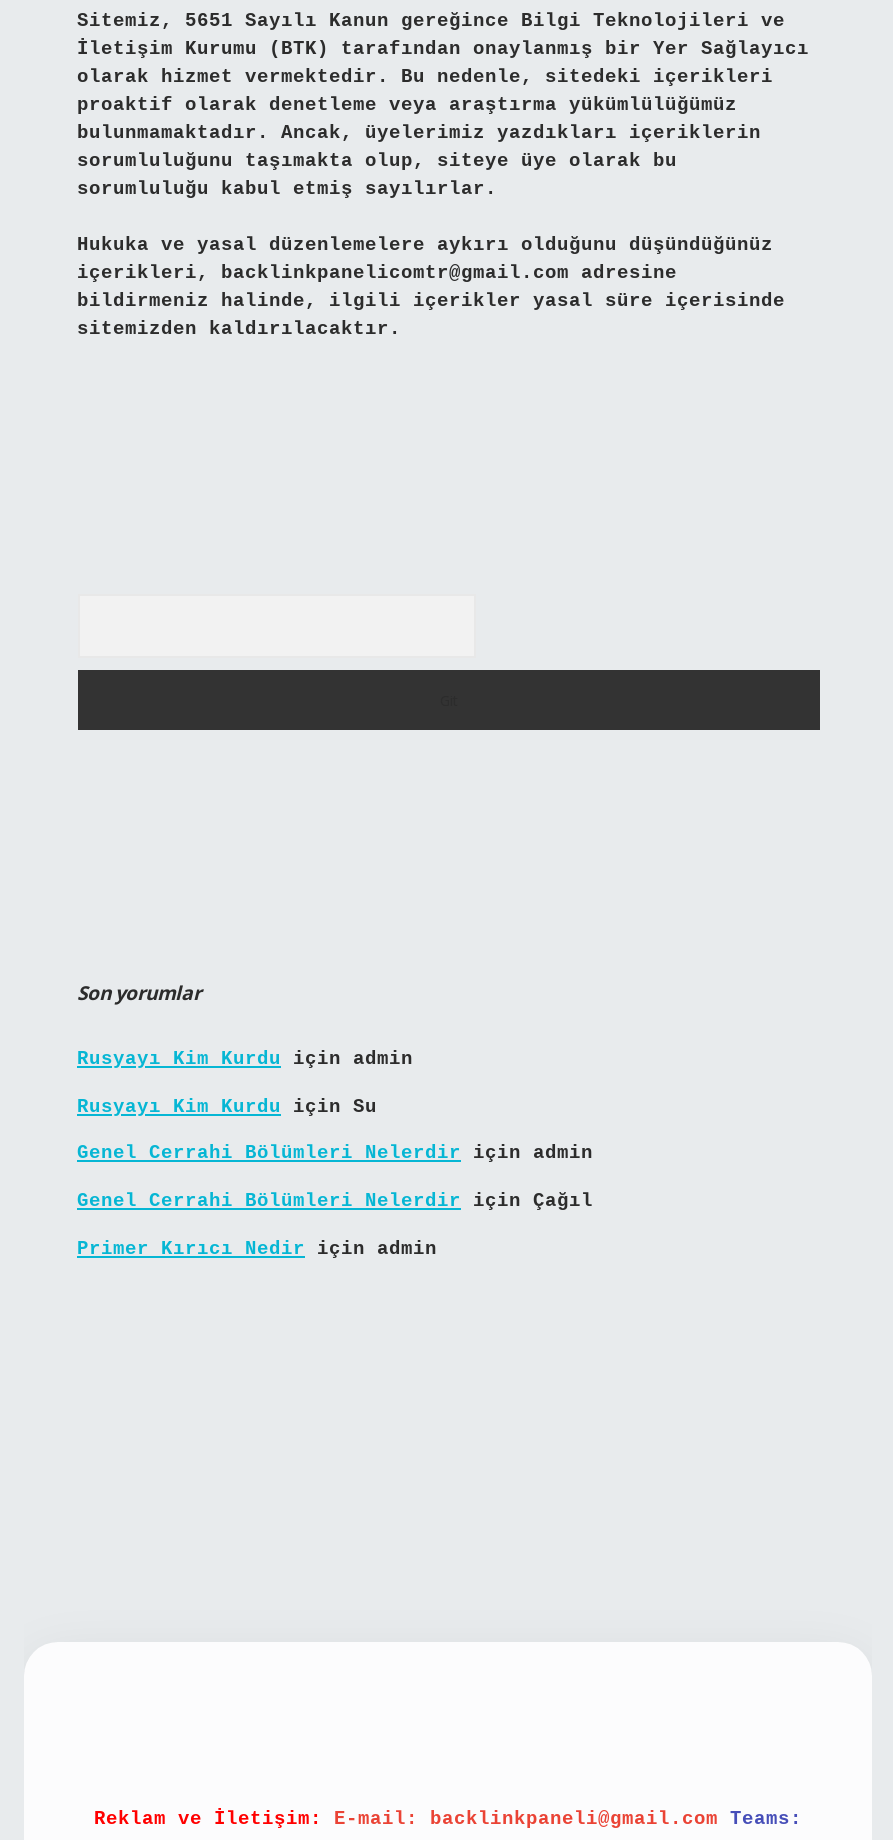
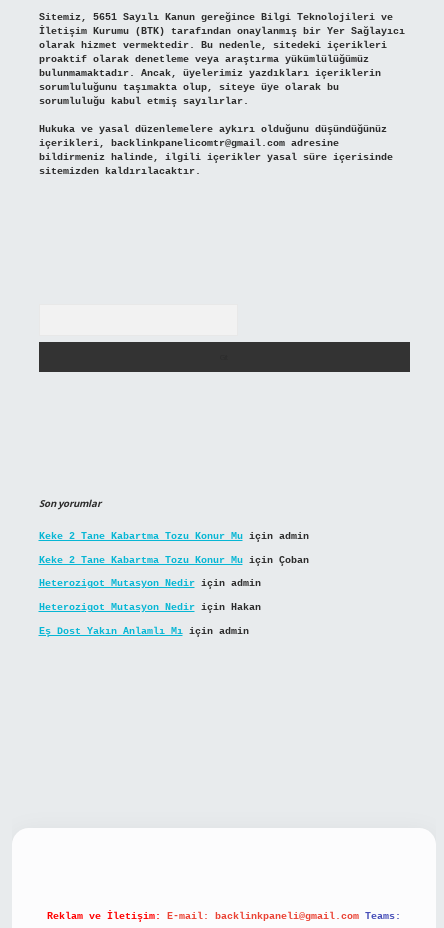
- Rusyayı Kim Kurdu için admin
+ Keke 2 Tane Kabartma Tozu Konur Mu için admin

- Rusyayı Kim Kurdu için Su
+ Keke 2 Tane Kabartma Tozu Konur Mu için Çoban

- Genel Cerrahi Bölümleri Nelerdir için admin
+ Heterozigot Mutasyon Nedir için admin

- Genel Cerrahi Bölümleri Nelerdir için Çağıl
+ Heterozigot Mutasyon Nedir için Hakan

- Primer Kırıcı Nedir için admin
+ Eş Dost Yakın Anlamlı Mı için admin
